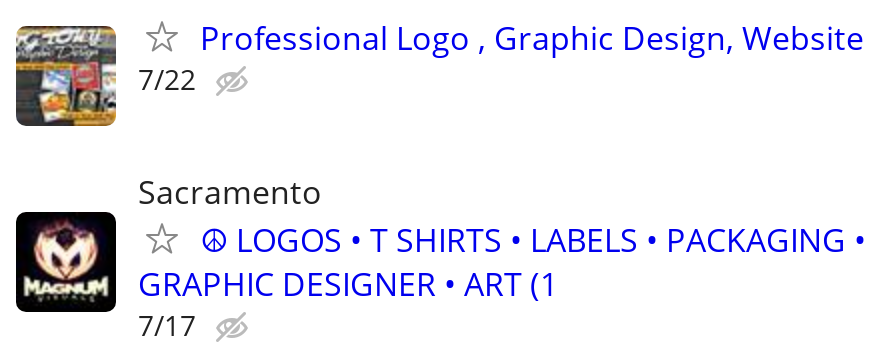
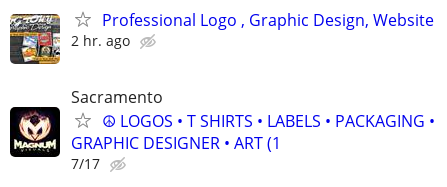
- 7/22
+ 2 hr. ago
